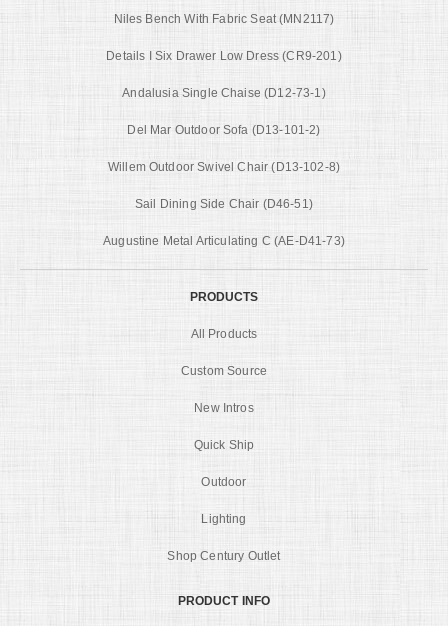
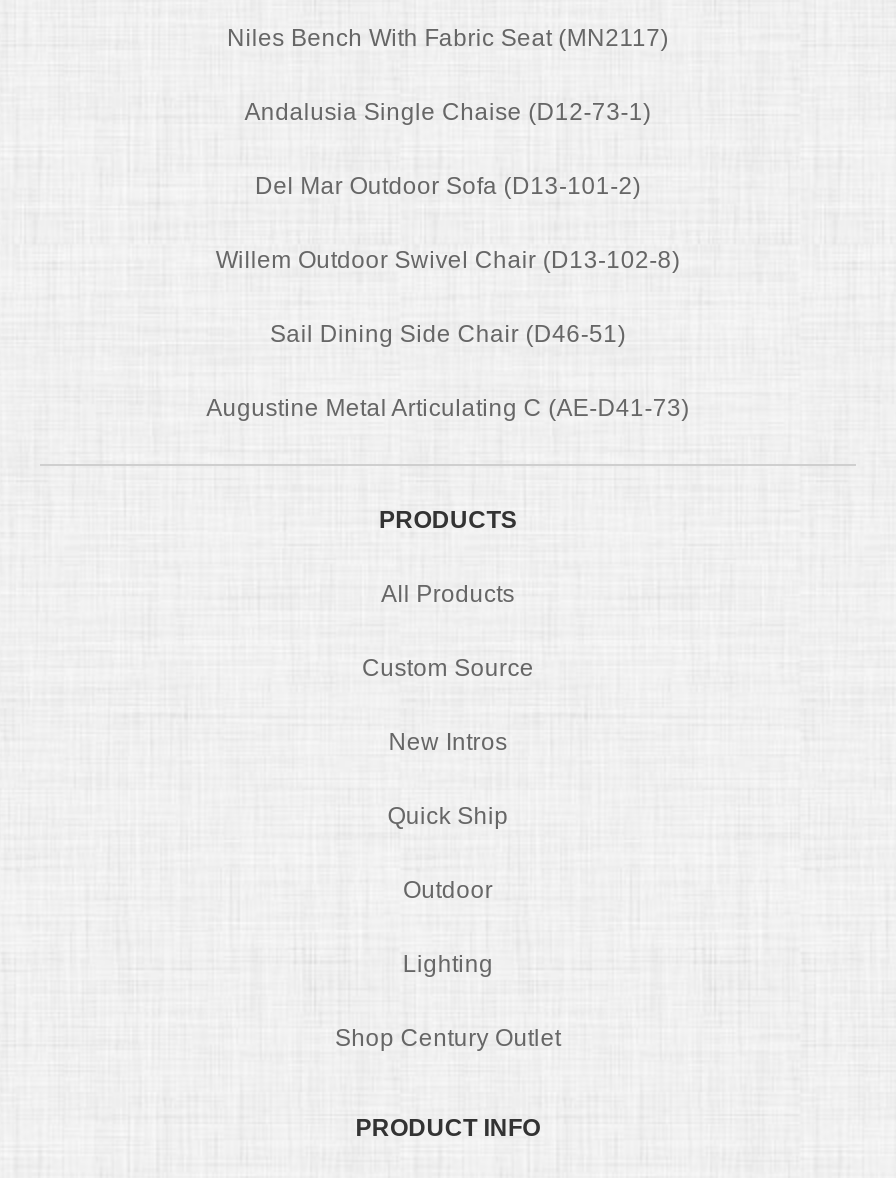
- Details I Six Drawer Low Dress (CR9-201)
